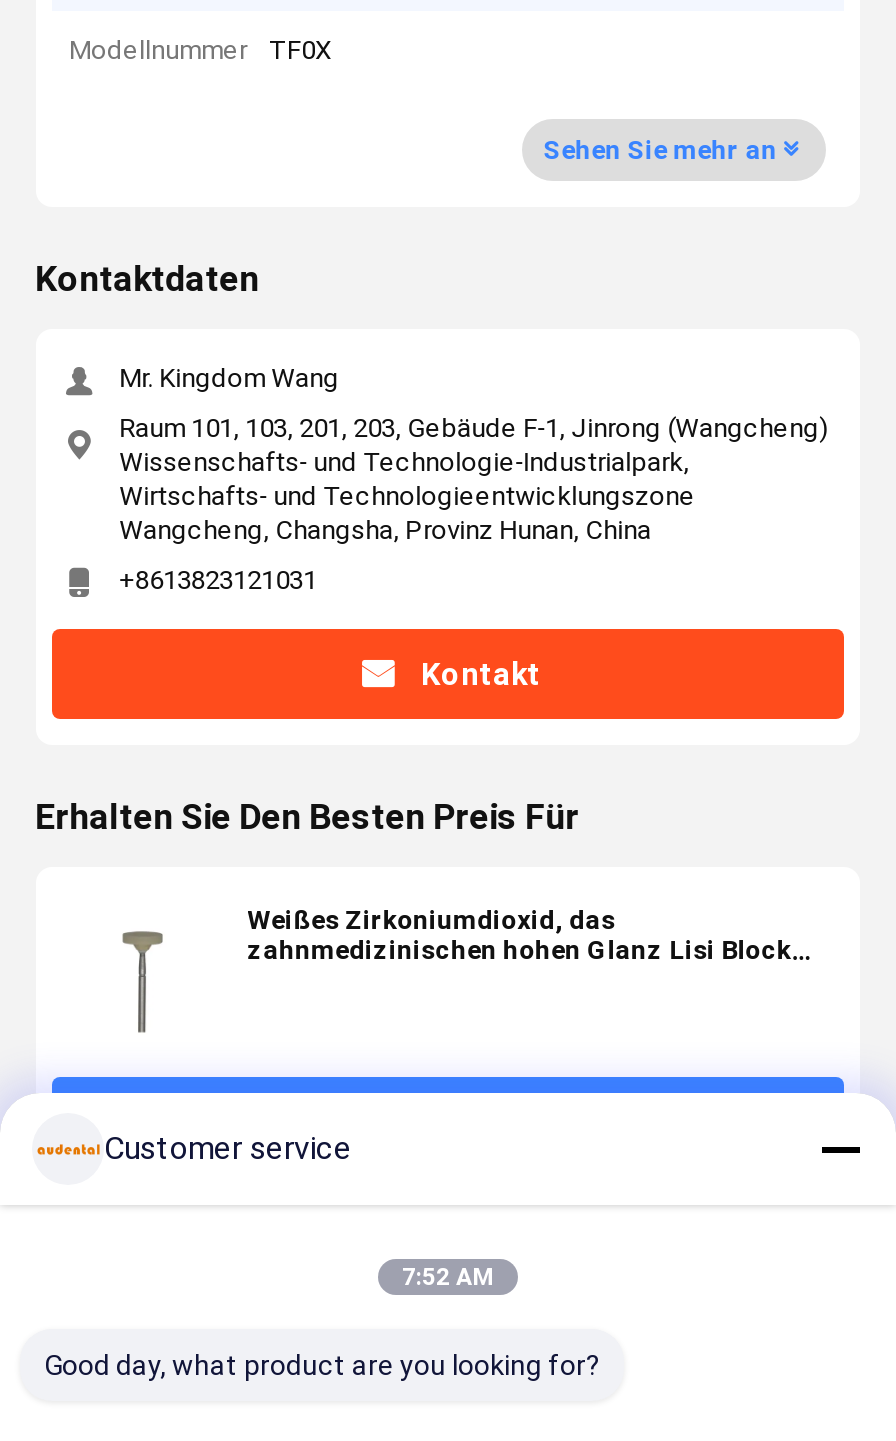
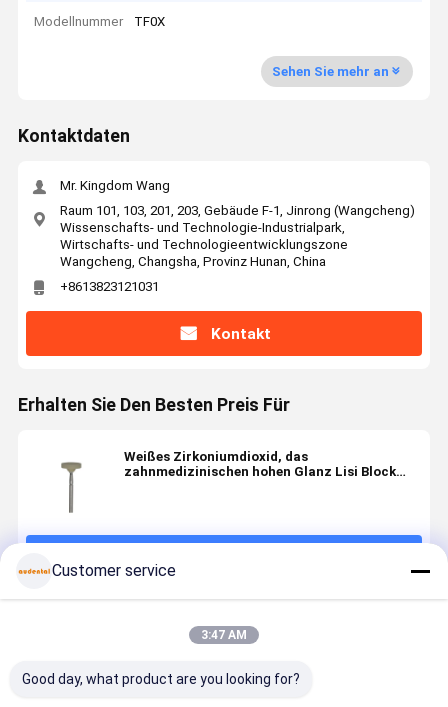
- 7:52 AM
+ 3:47 AM
